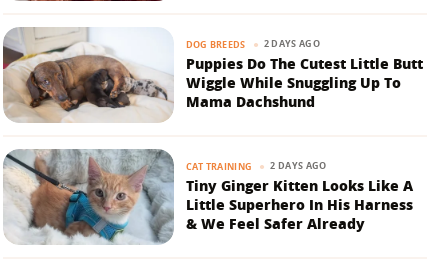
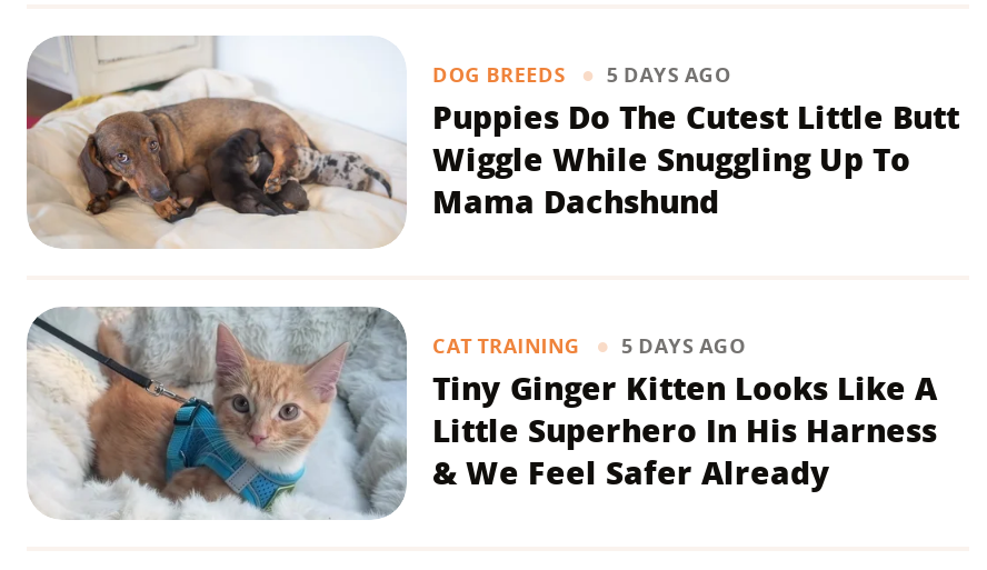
- DOG BREEDS 2 DAYS AGO
+ DOG BREEDS 5 DAYS AGO

- CAT TRAINING 2 DAYS AGO
+ CAT TRAINING 5 DAYS AGO
